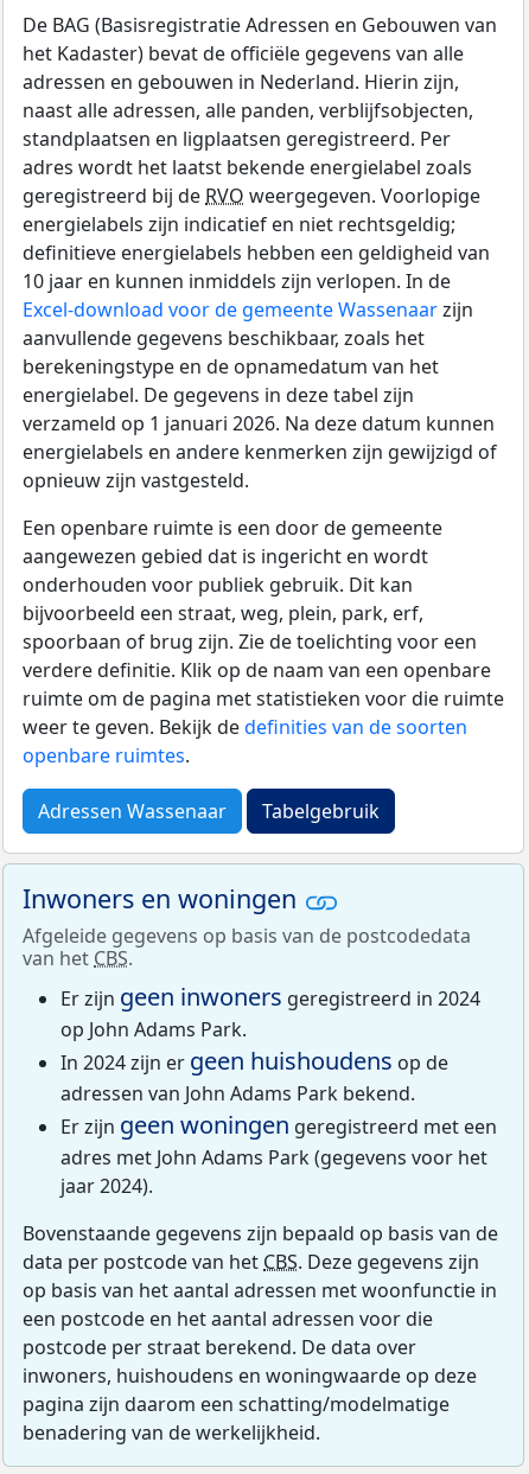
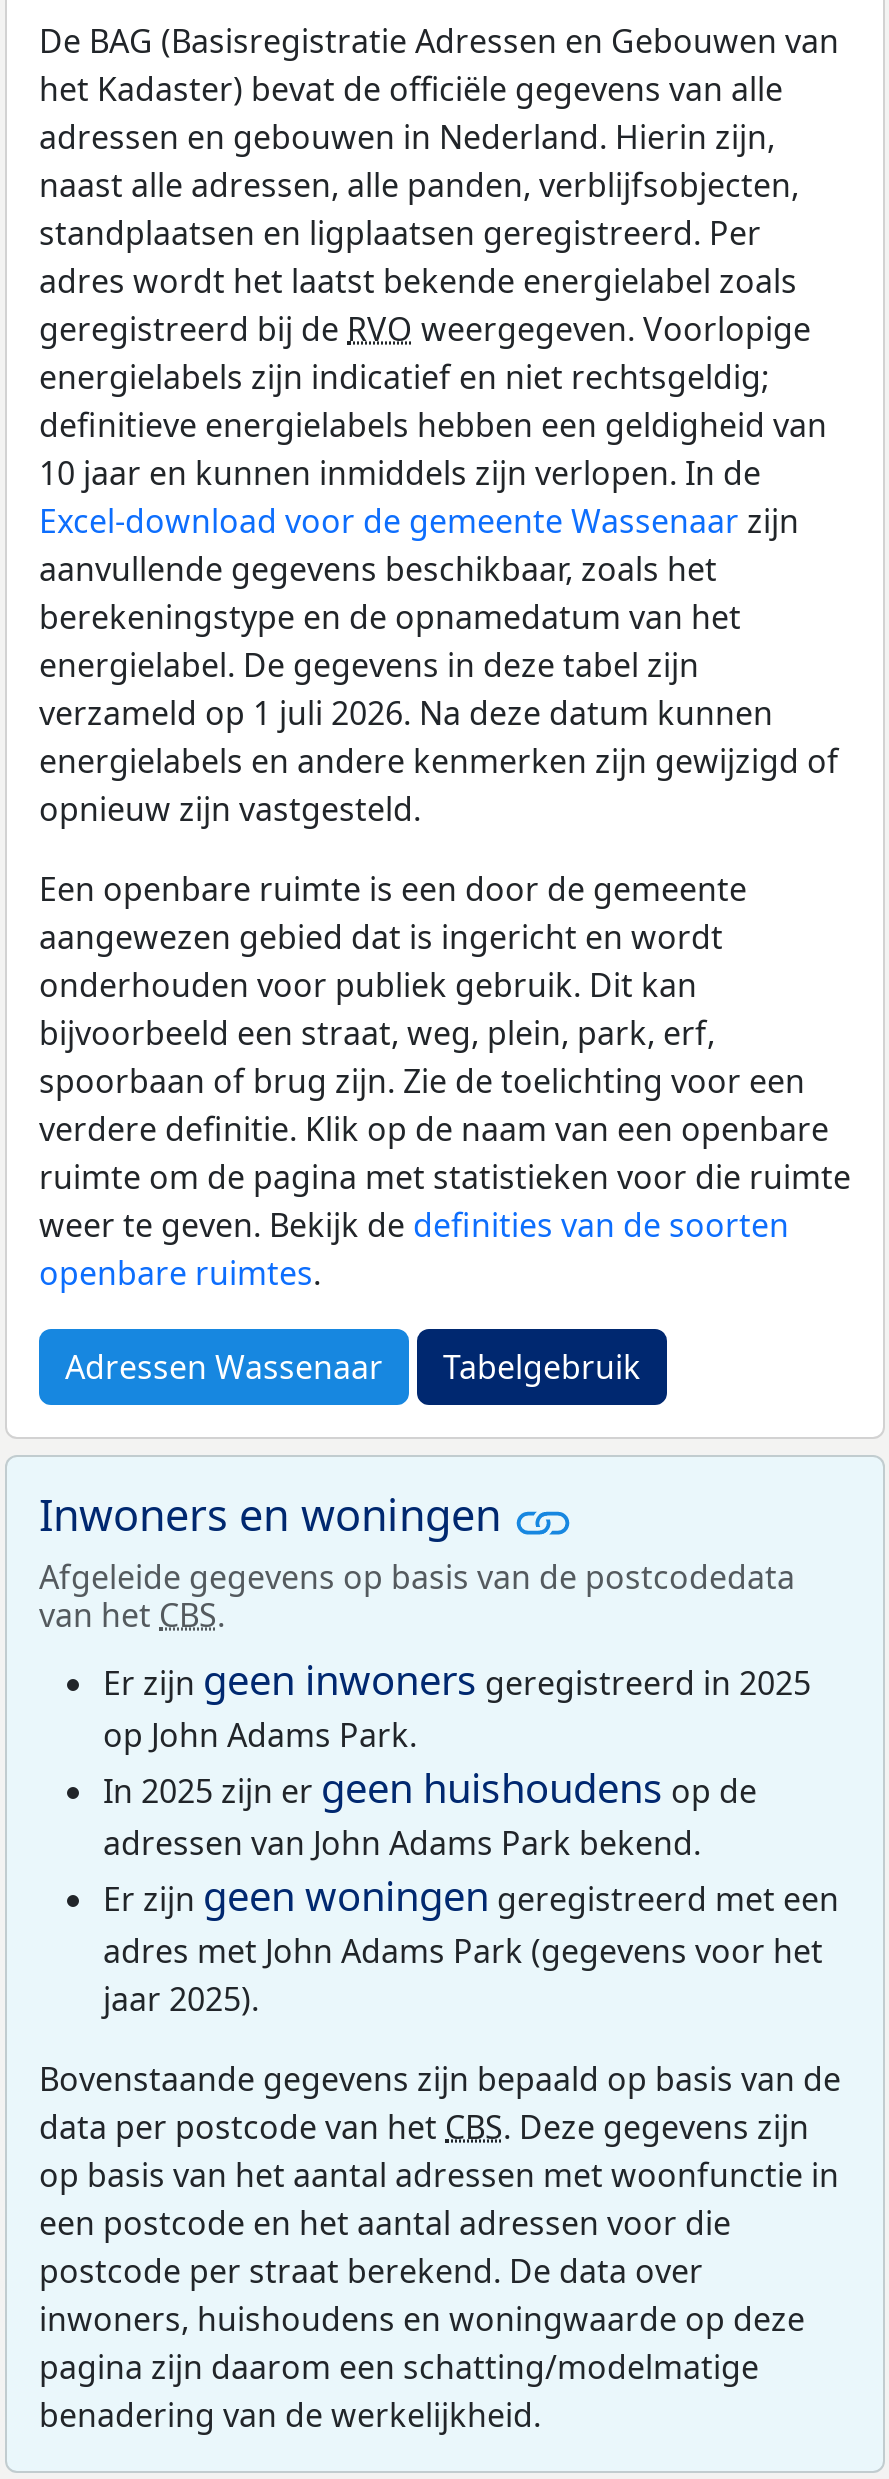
- verzameld op 1 januari 2026. Na deze datum kunnen
+ verzameld op 1 juli 2026. Na deze datum kunnen

- Er zijn geen inwoners geregistreerd in 2024
+ Er zijn geen inwoners geregistreerd in 2025

- In 2024 zijn er geen huishoudens op de
+ In 2025 zijn er geen huishoudens op de

- jaar 2024).
+ jaar 2025).
